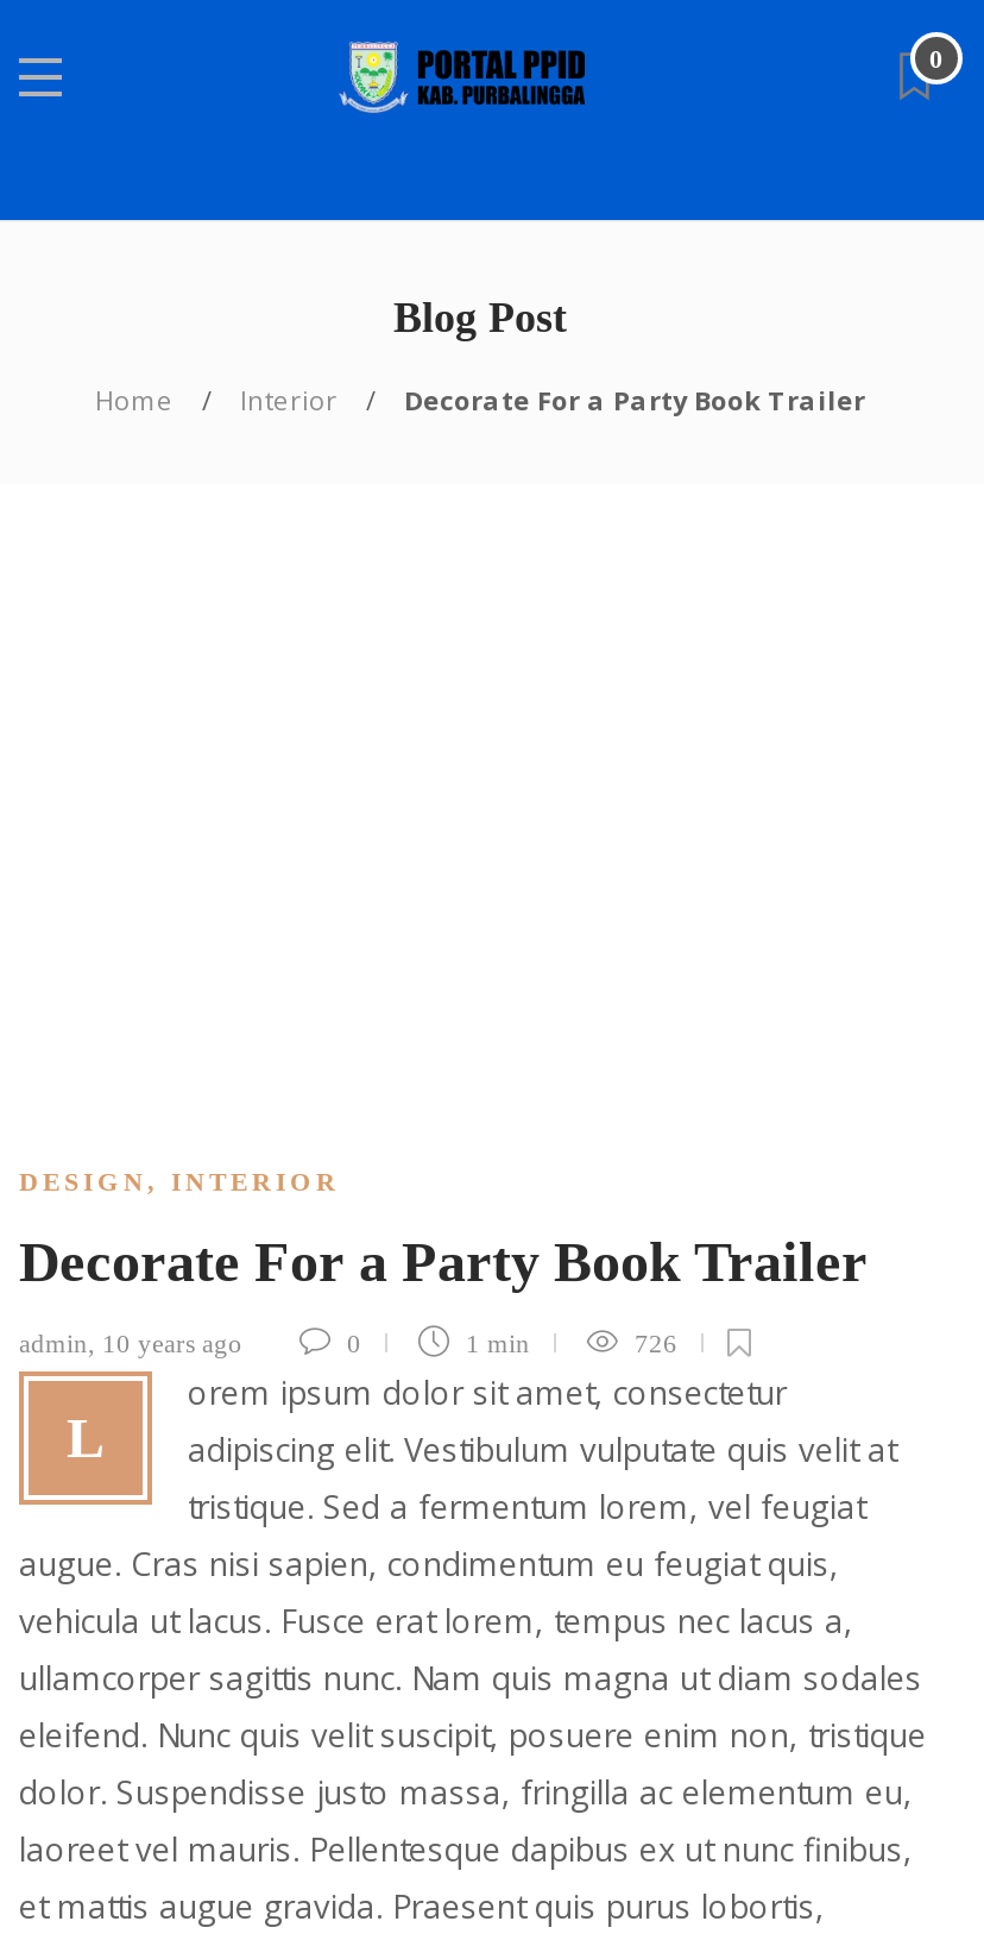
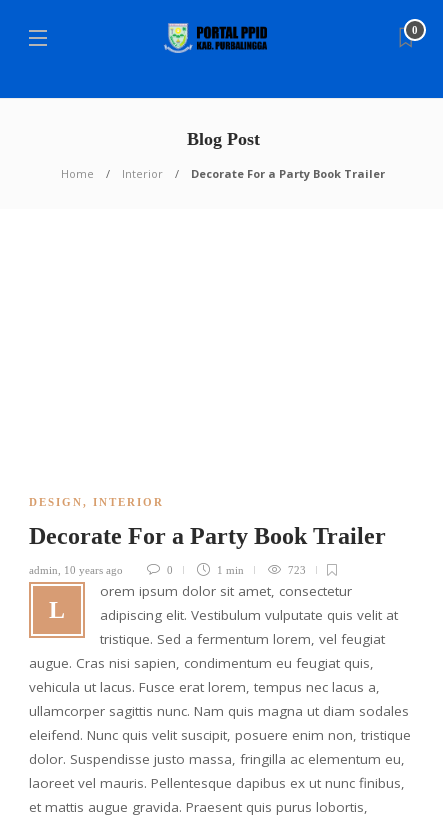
- 726
+ 723
